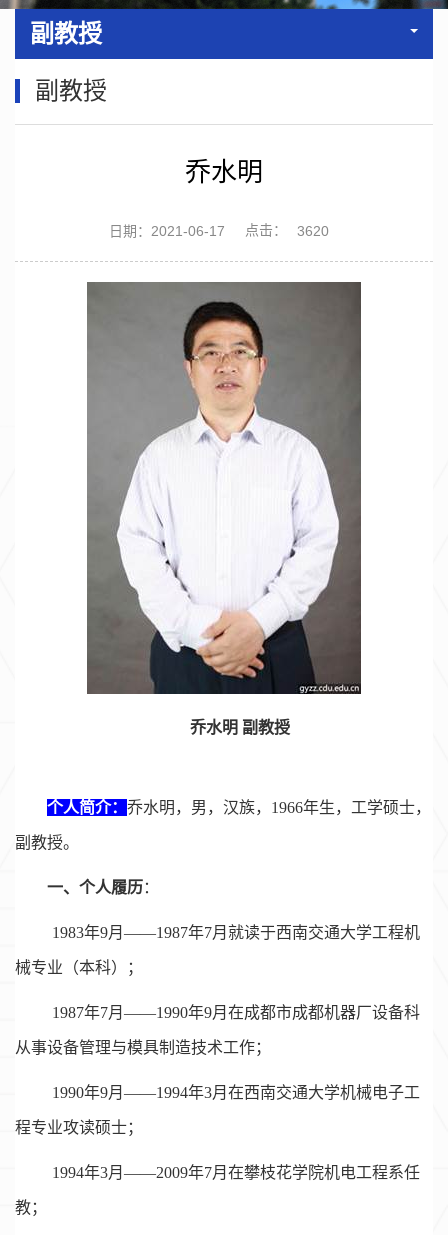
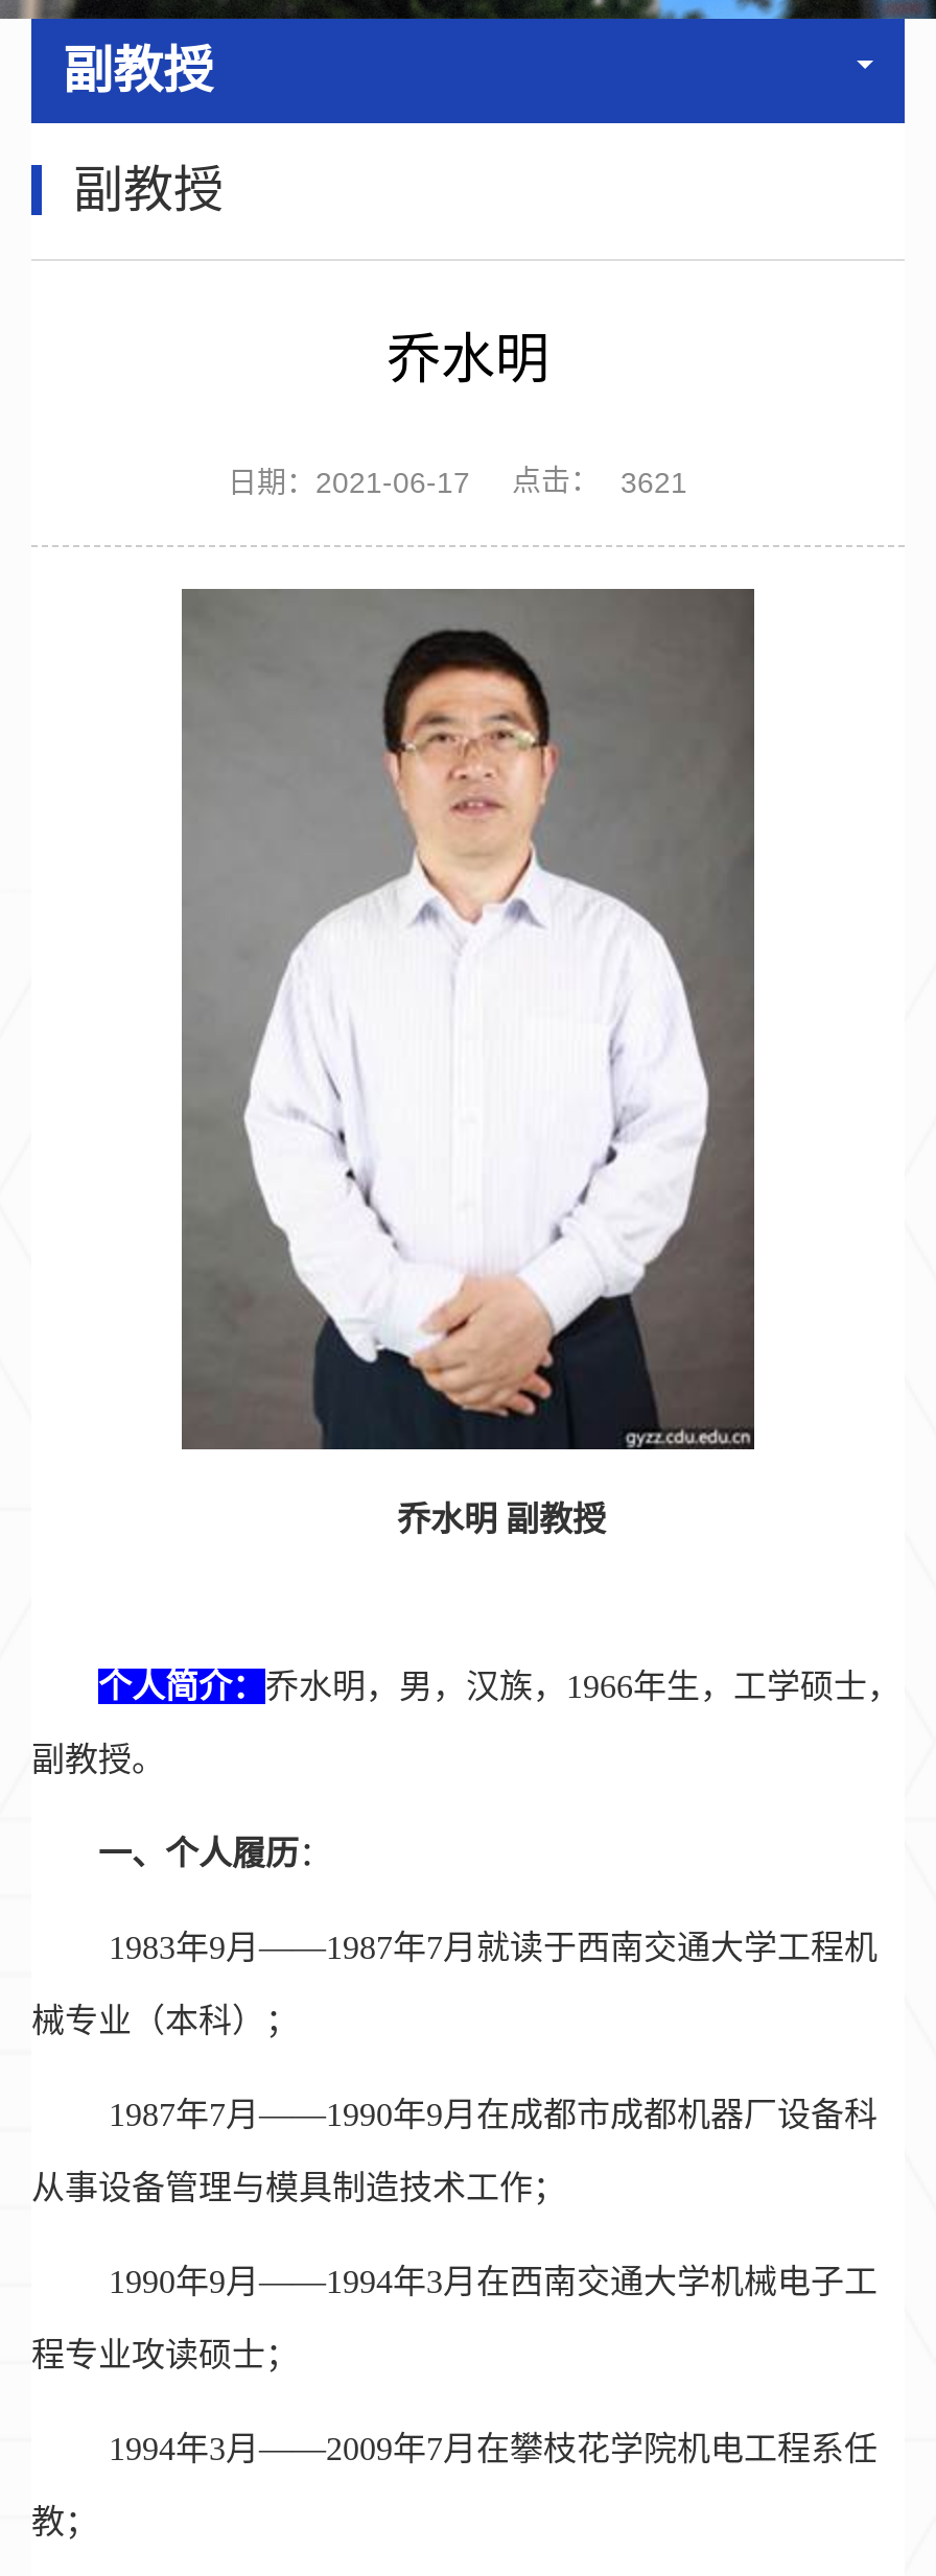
- 日期：2021-06-17 点击： 3620
+ 日期：2021-06-17 点击： 3621
